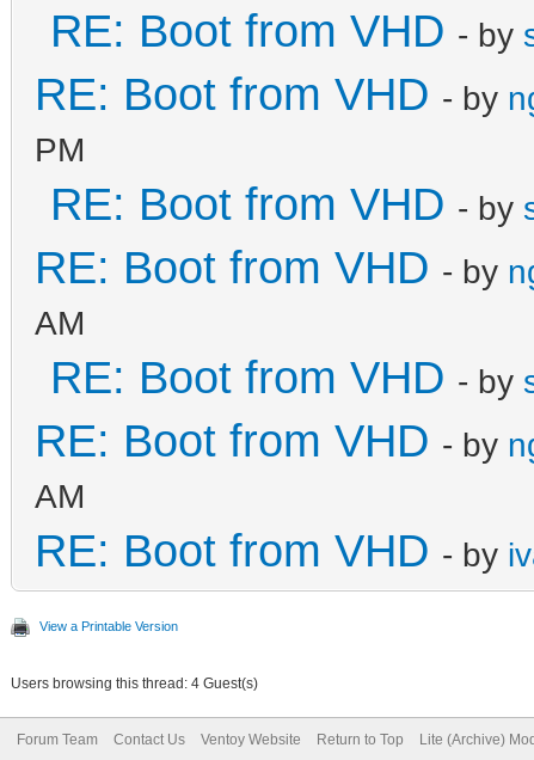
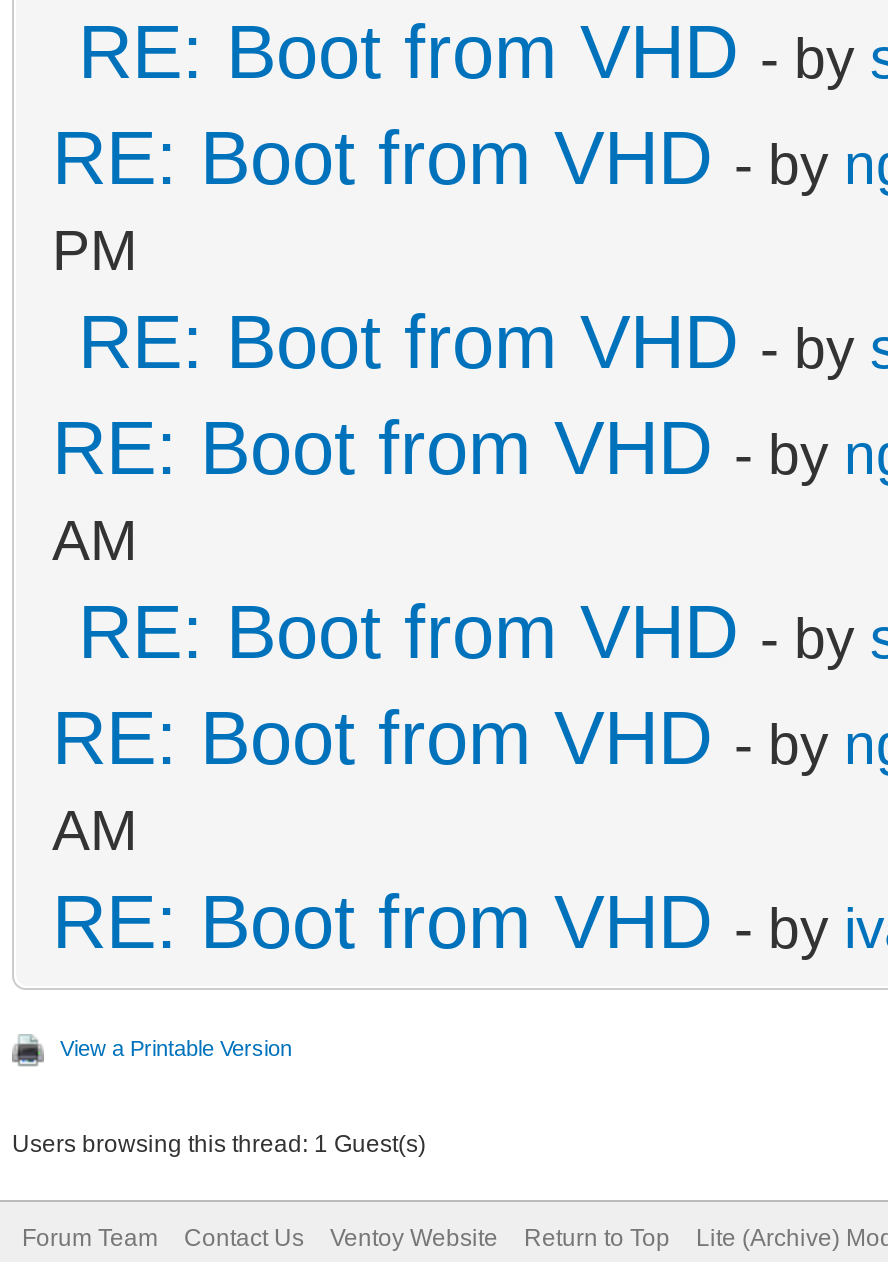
- Users browsing this thread: 4 Guest(s)
+ Users browsing this thread: 1 Guest(s)
